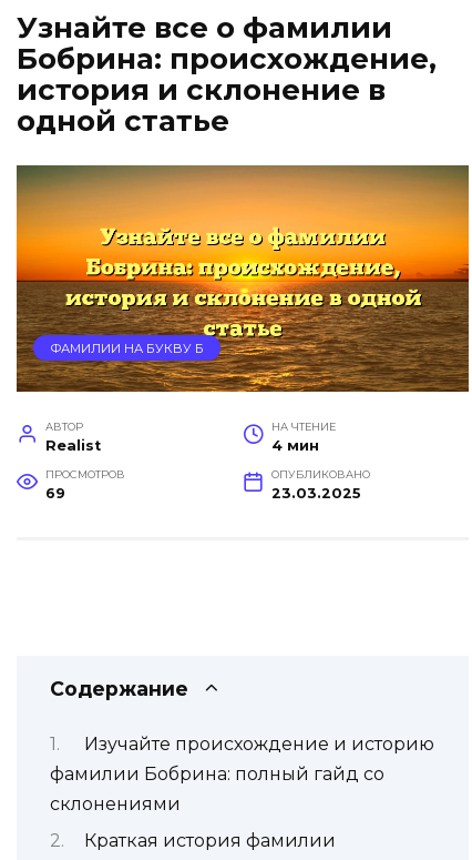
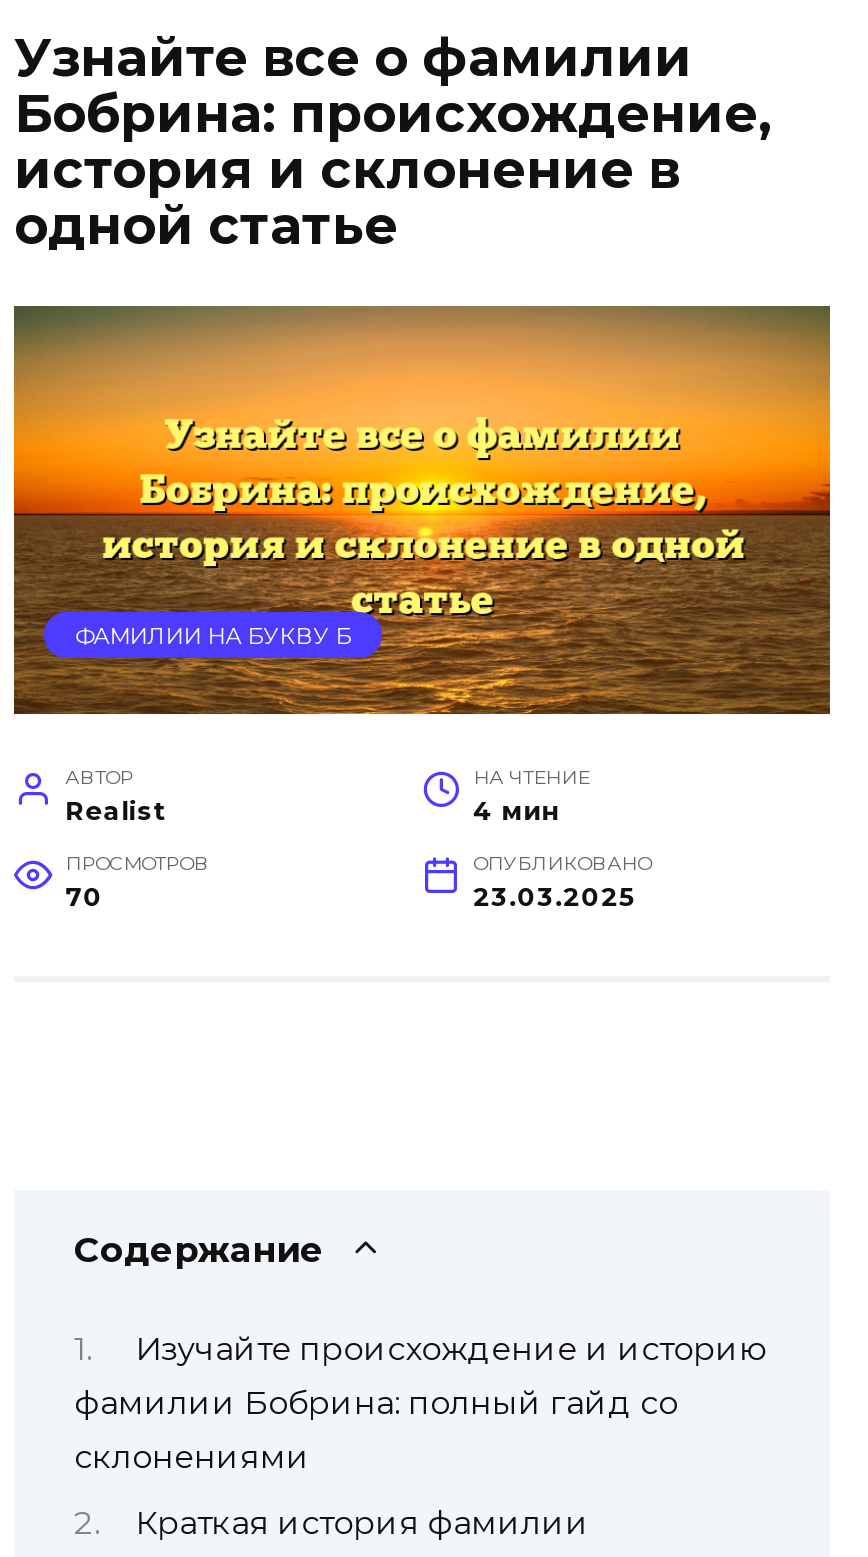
- 69
+ 70
